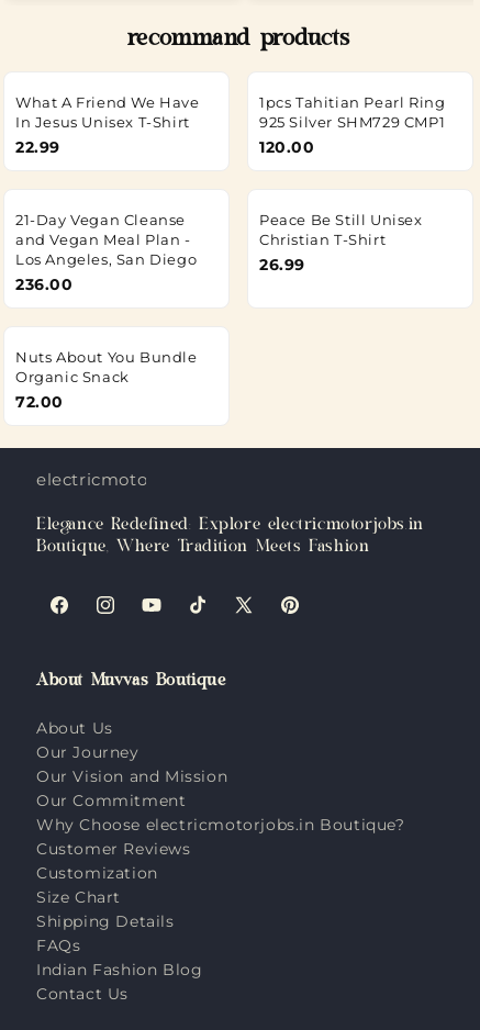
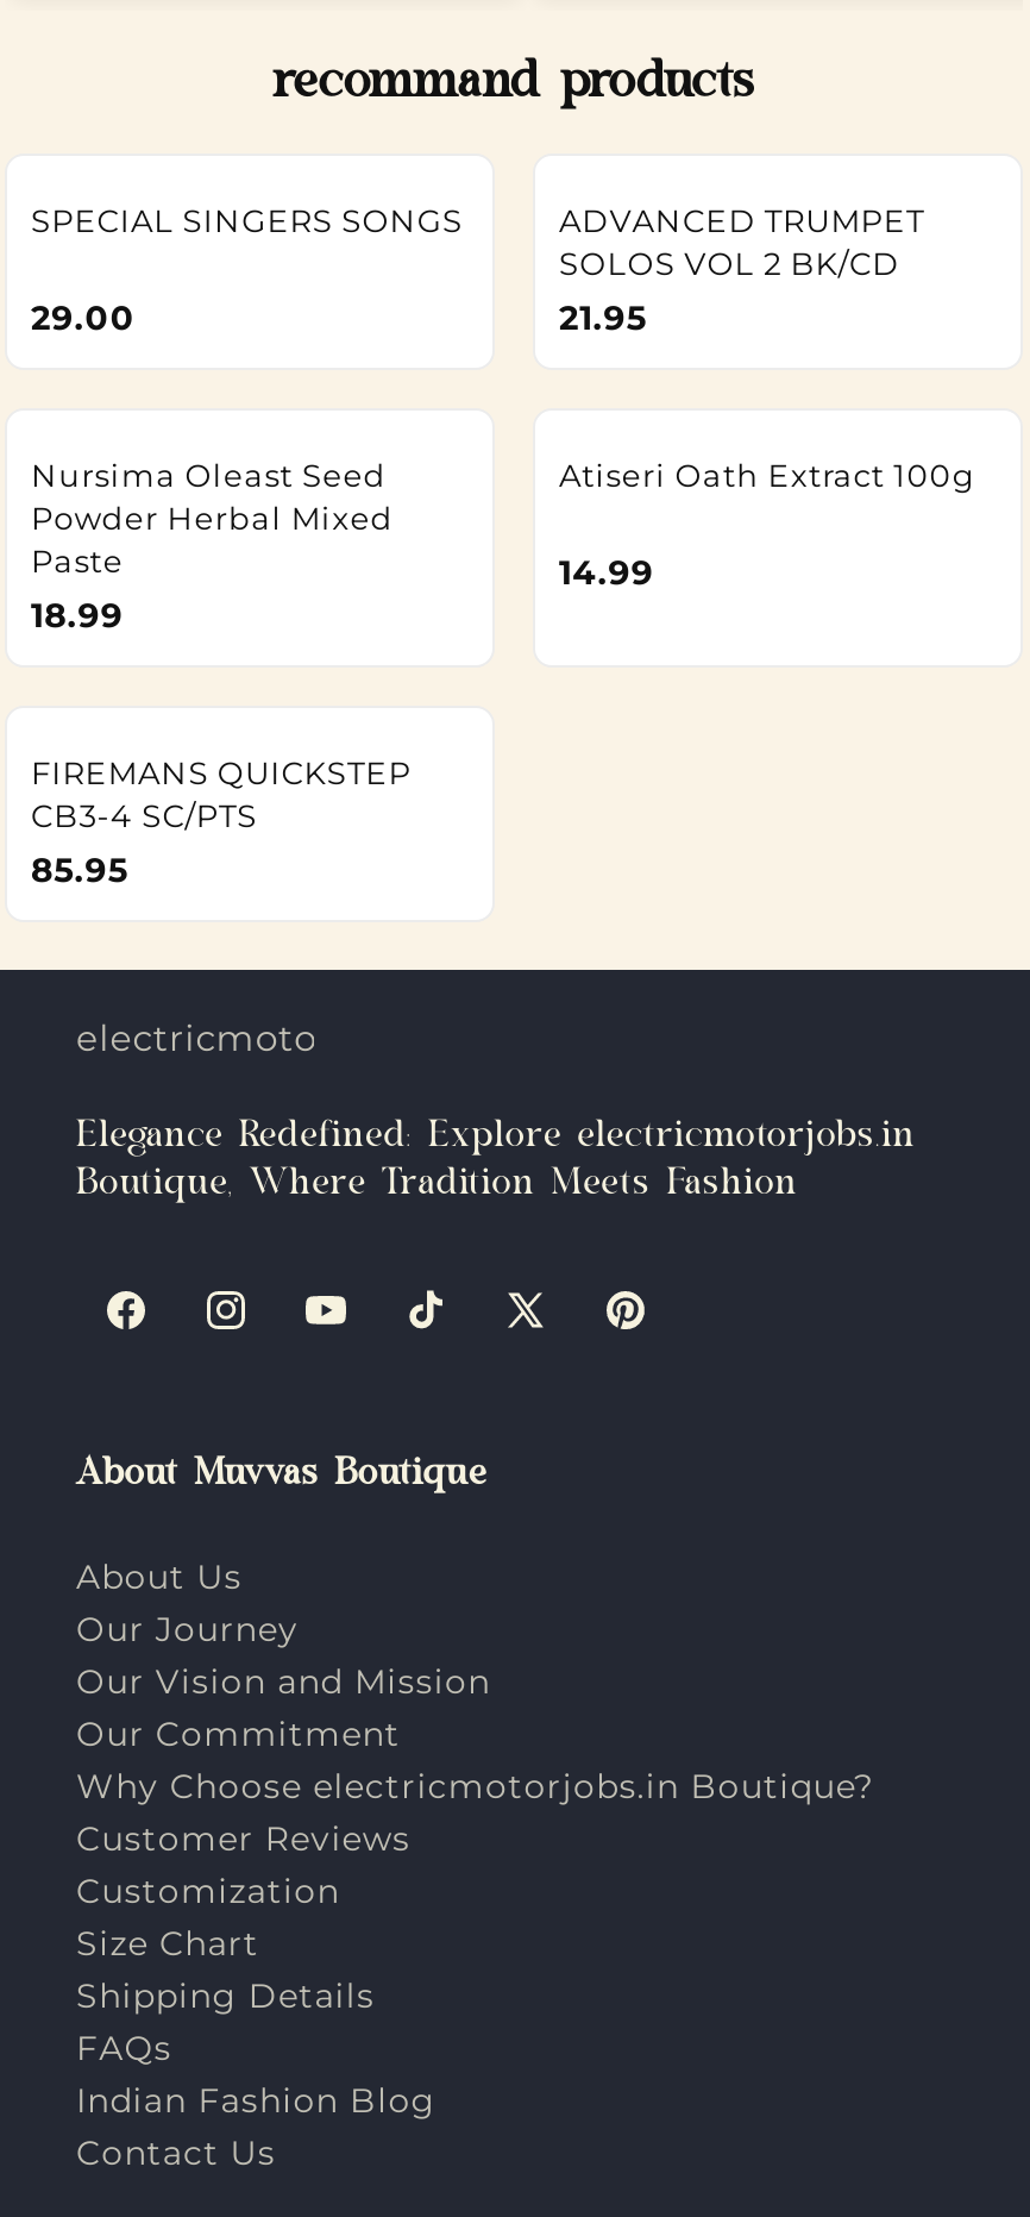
- What A Friend We Have
- In Jesus Unisex T-Shirt
- 22.99
+ SPECIAL SINGERS SONGS
+ 29.00

- 1pcs Tahitian Pearl Ring
- 925 Silver SHM729 CMP1
- 120.00
+ ADVANCED TRUMPET
+ SOLOS VOL 2 BK/CD
+ 21.95

- 21-Day Vegan Cleanse
- and Vegan Meal Plan -
- Los Angeles, San Diego
- 236.00
+ Nursima Oleast Seed
+ Powder Herbal Mixed
+ Paste
+ 18.99

- Peace Be Still Unisex
- Christian T-Shirt
- 26.99
+ Atiseri Oath Extract 100g
+ 14.99

- Nuts About You Bundle
- Organic Snack
- 72.00
+ FIREMANS QUICKSTEP
+ CB3-4 SC/PTS
+ 85.95
